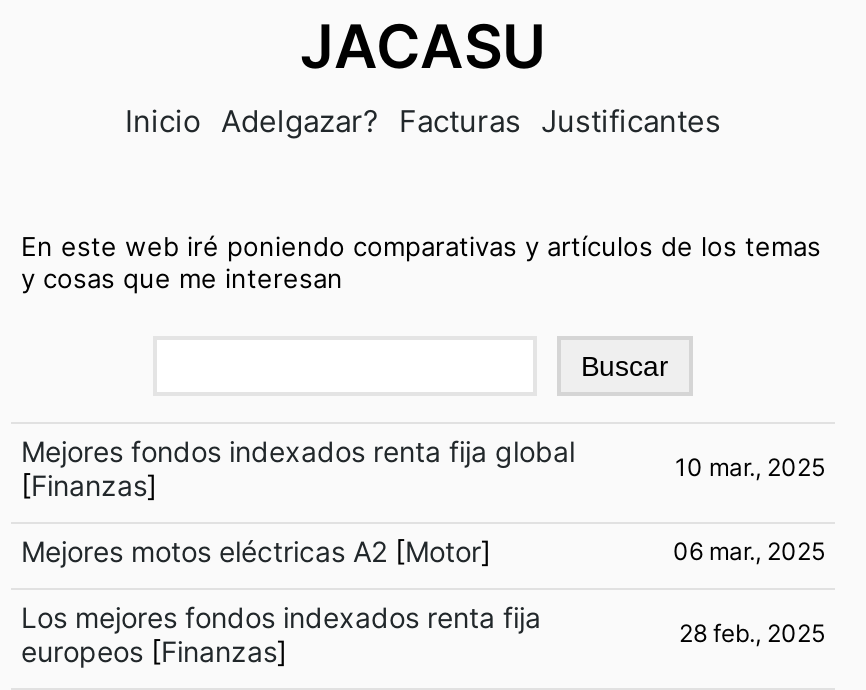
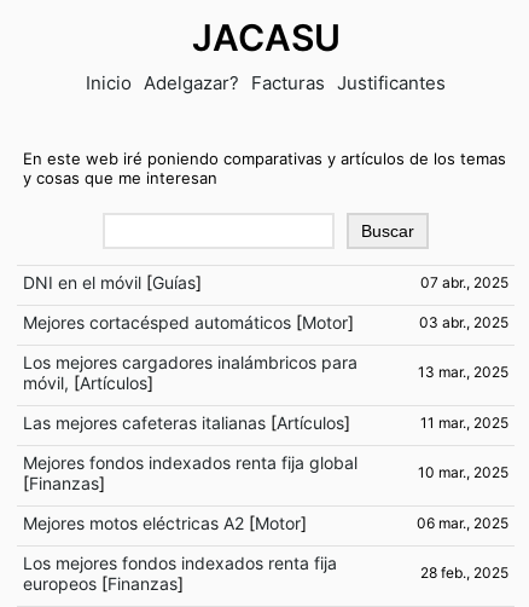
+ DNI en el móvil [Guías]
+ 07 abr., 2025
+ Mejores cortacésped automáticos [Motor]
+ 03 abr., 2025
+ Los mejores cargadores inalámbricos para
+ móvil, [Artículos]

+ 13 mar., 2025
+ Las mejores cafeteras italianas [Artículos]
+ 11 mar., 2025
